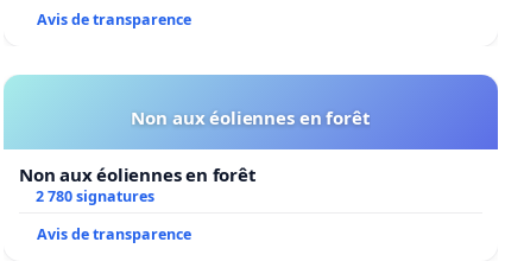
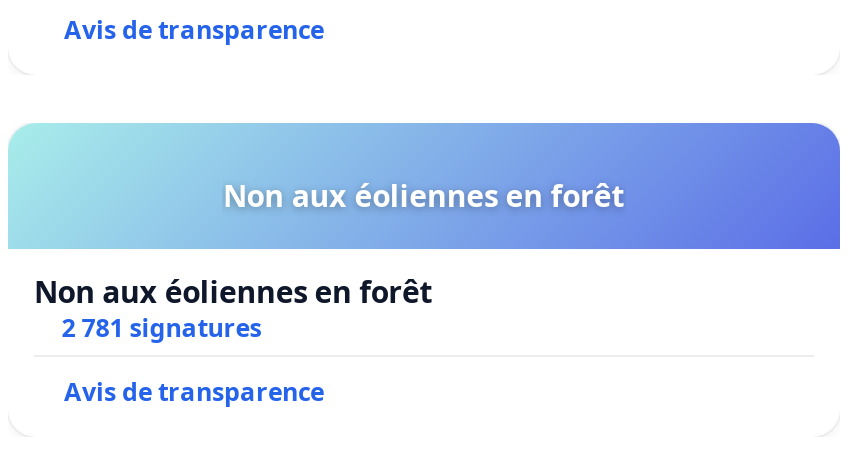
- 2 780 signatures
+ 2 781 signatures
